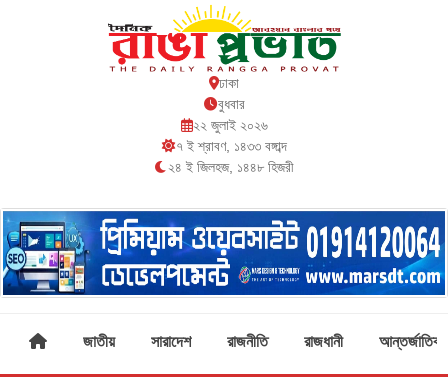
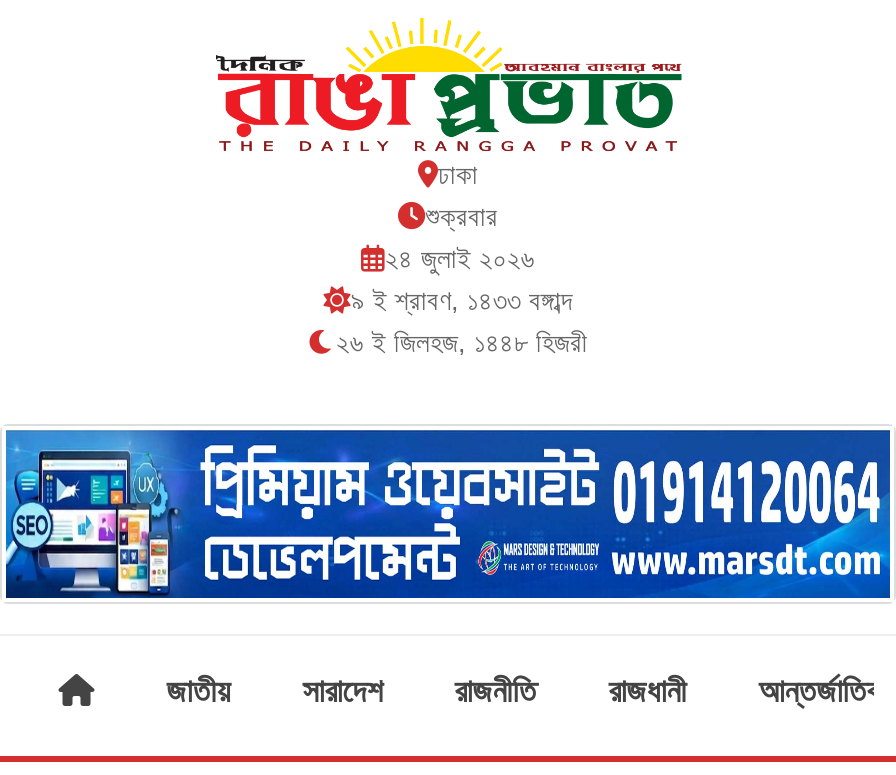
- বুধবার
- ২২ জুলাই ২০২৬
- ৭ ই শ্রাবণ, ১৪৩৩ বঙ্গাব্দ
- ২৪ ই জিলহজ, ১৪৪৮ হিজরী
+ শুক্রবার
+ ২৪ জুলাই ২০২৬
+ ৯ ই শ্রাবণ, ১৪৩৩ বঙ্গাব্দ
+ ২৬ ই জিলহজ, ১৪৪৮ হিজরী
